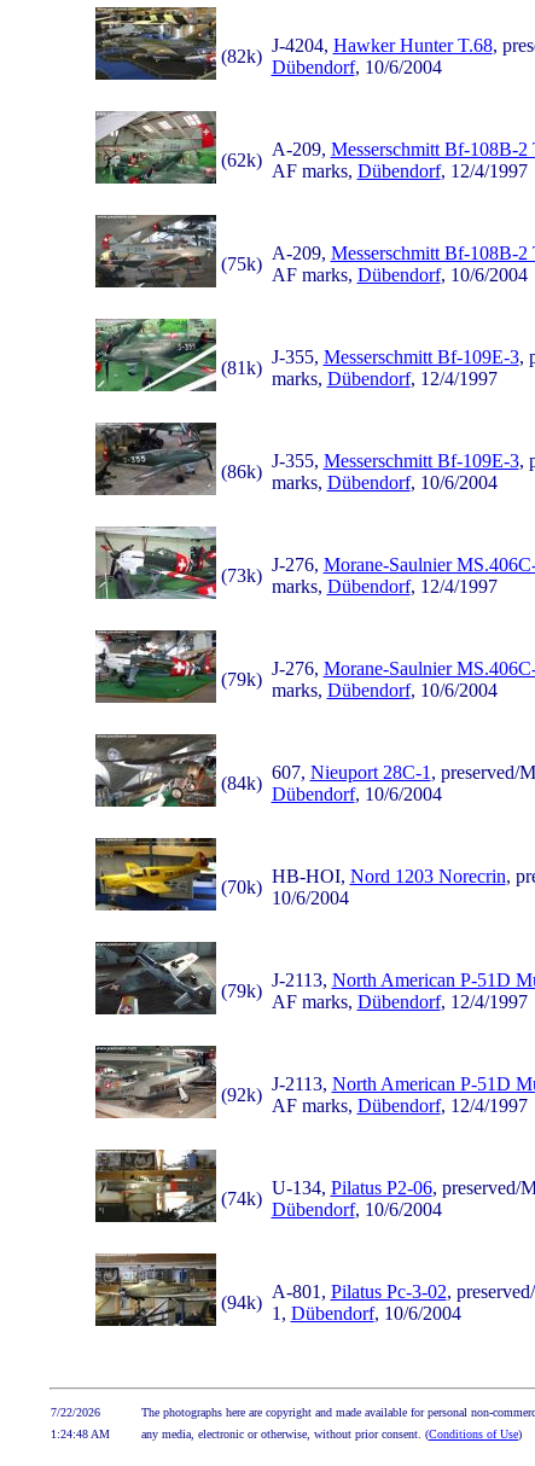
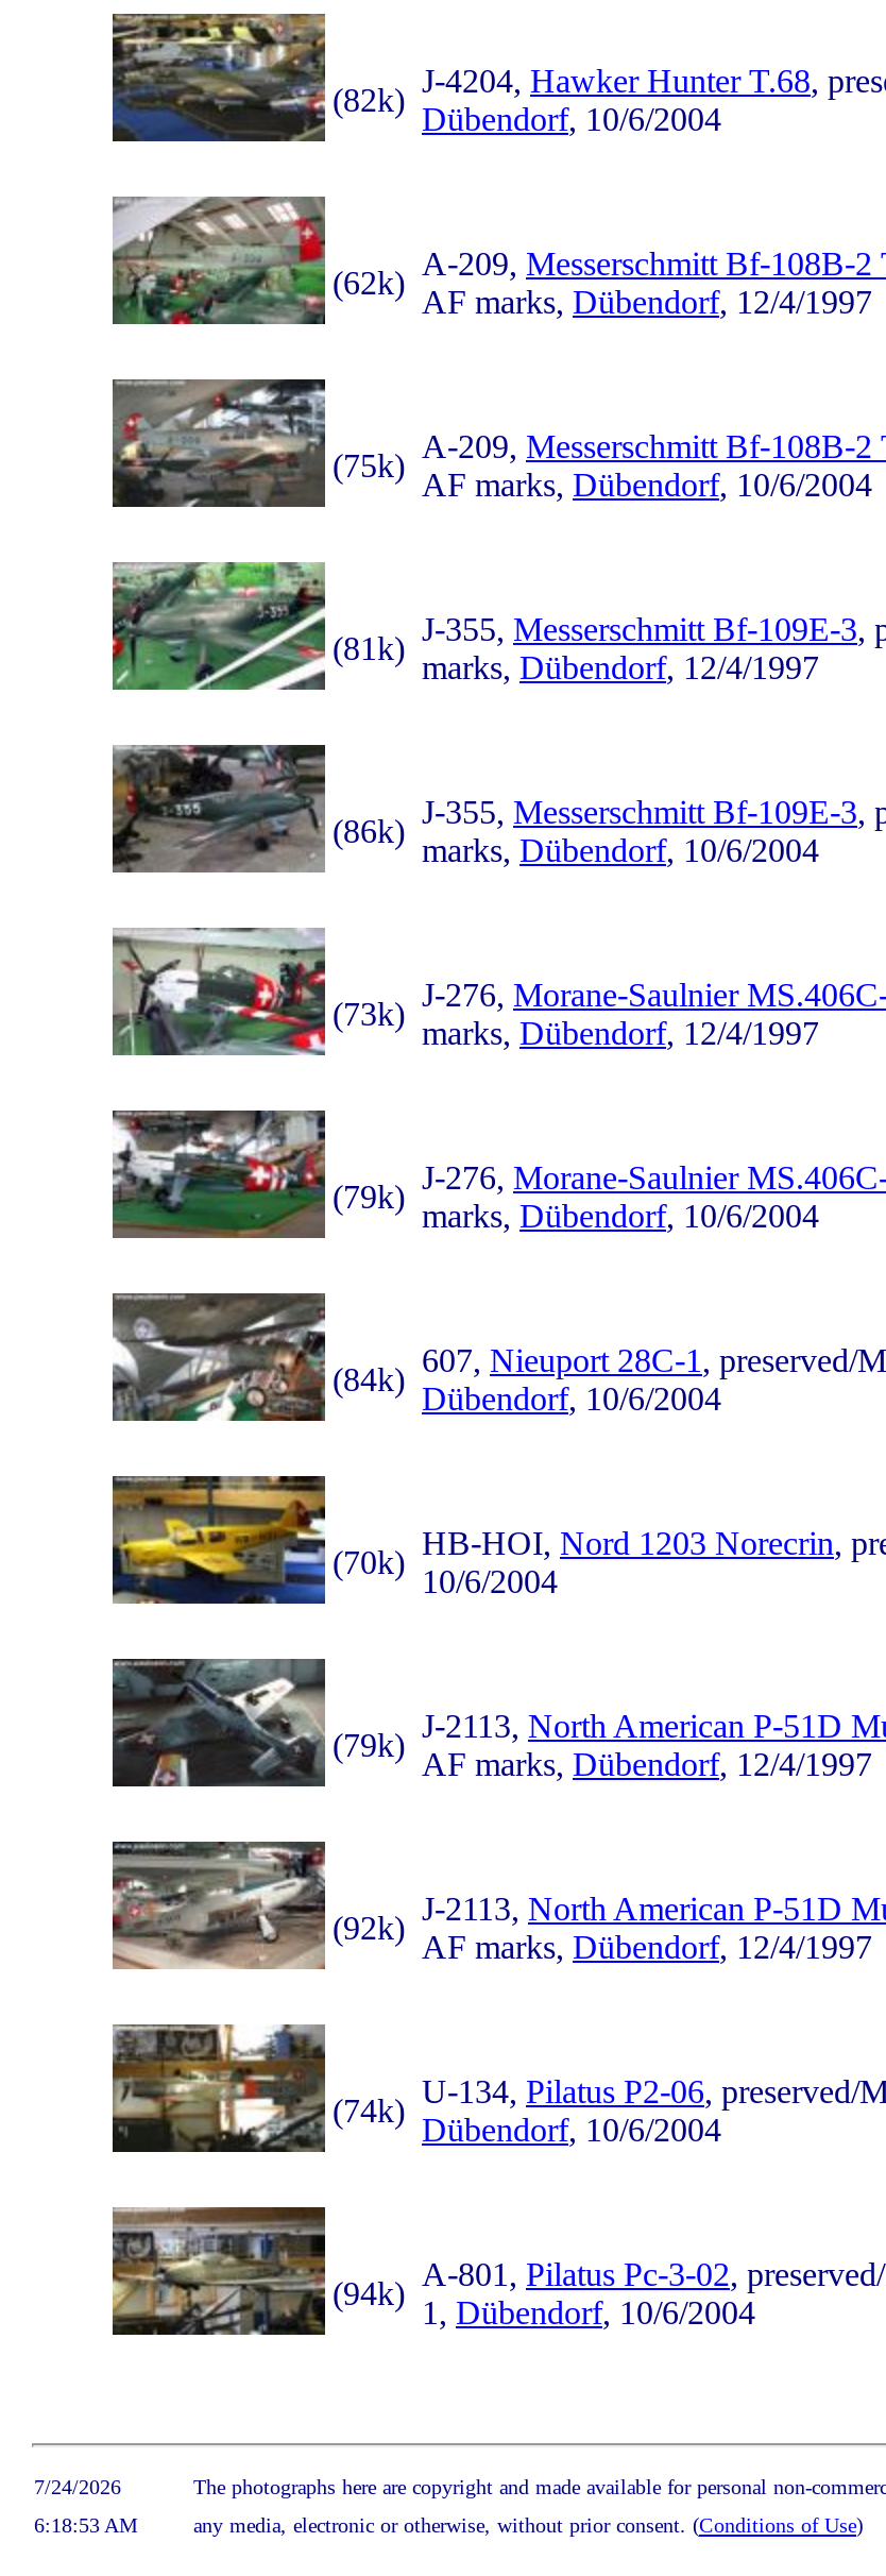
- 7/22/2026
+ 7/24/2026

- 1:24:48 AM
+ 6:18:53 AM
